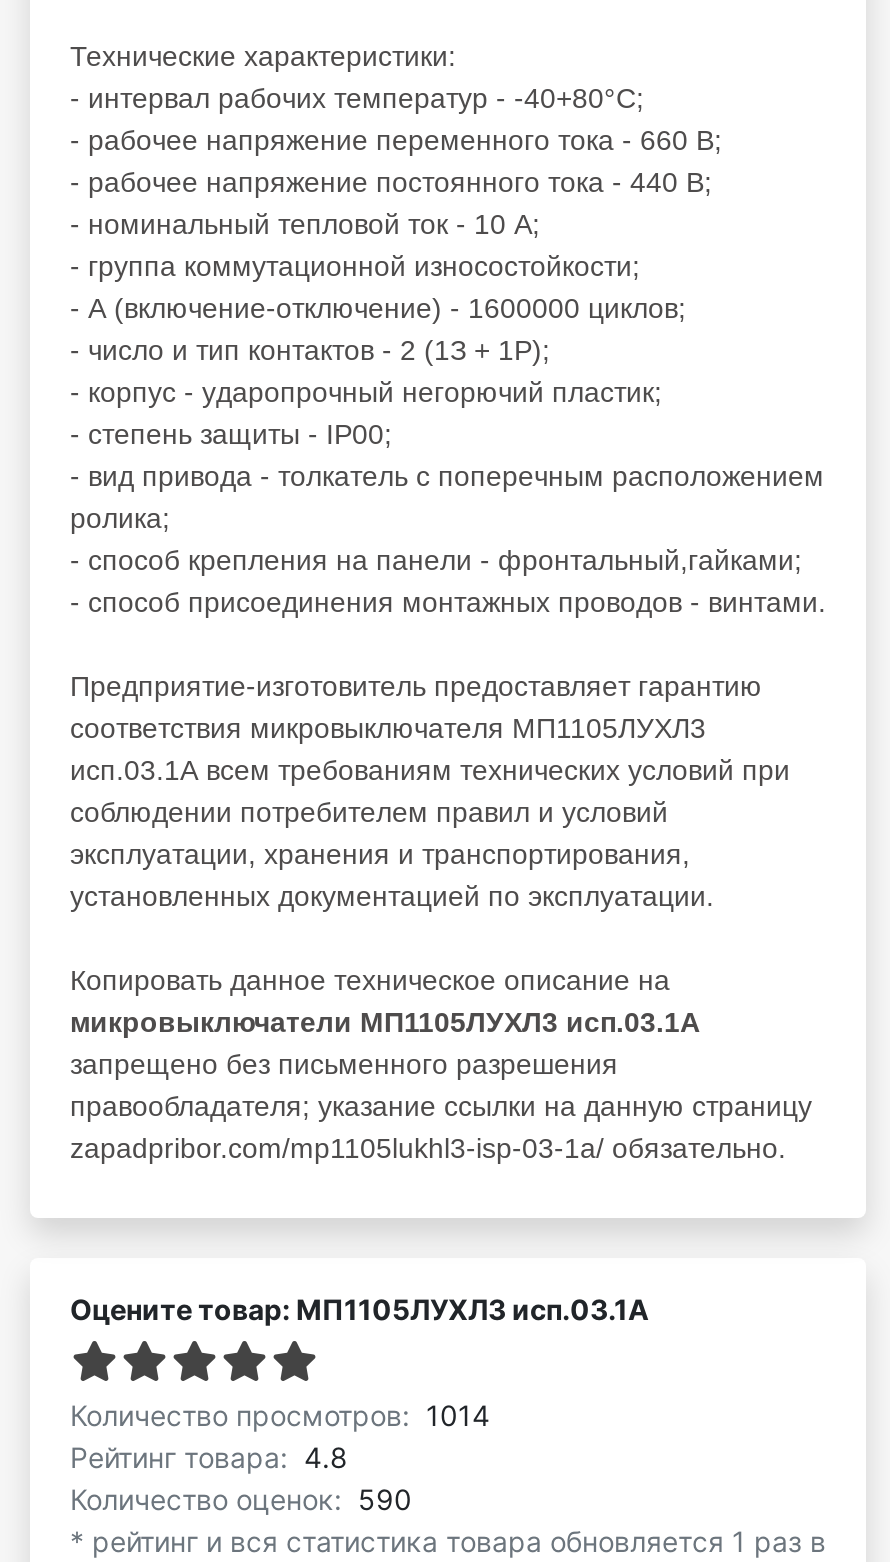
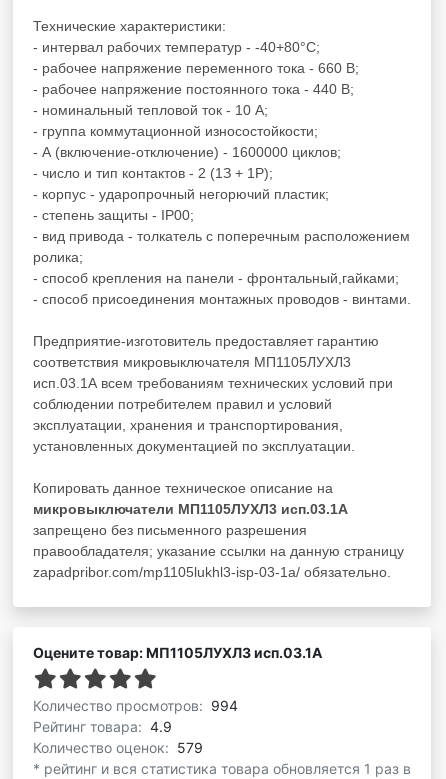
- Количество просмотров: 1014
+ Количество просмотров: 994

- Рейтинг товара: 4.8
+ Рейтинг товара: 4.9

- Количество оценок: 590
+ Количество оценок: 579
